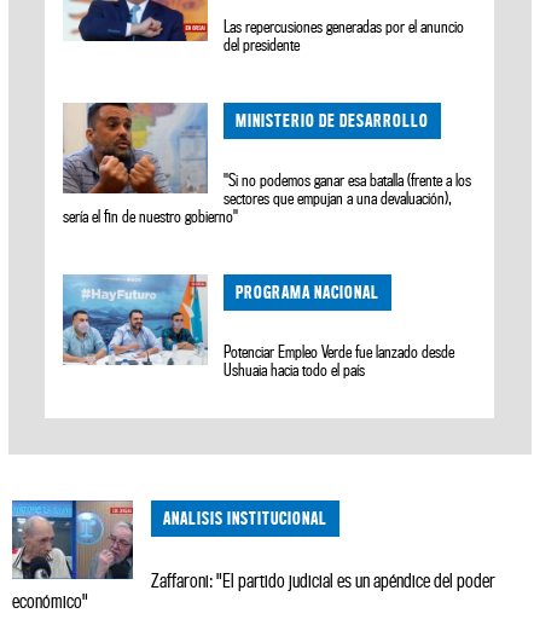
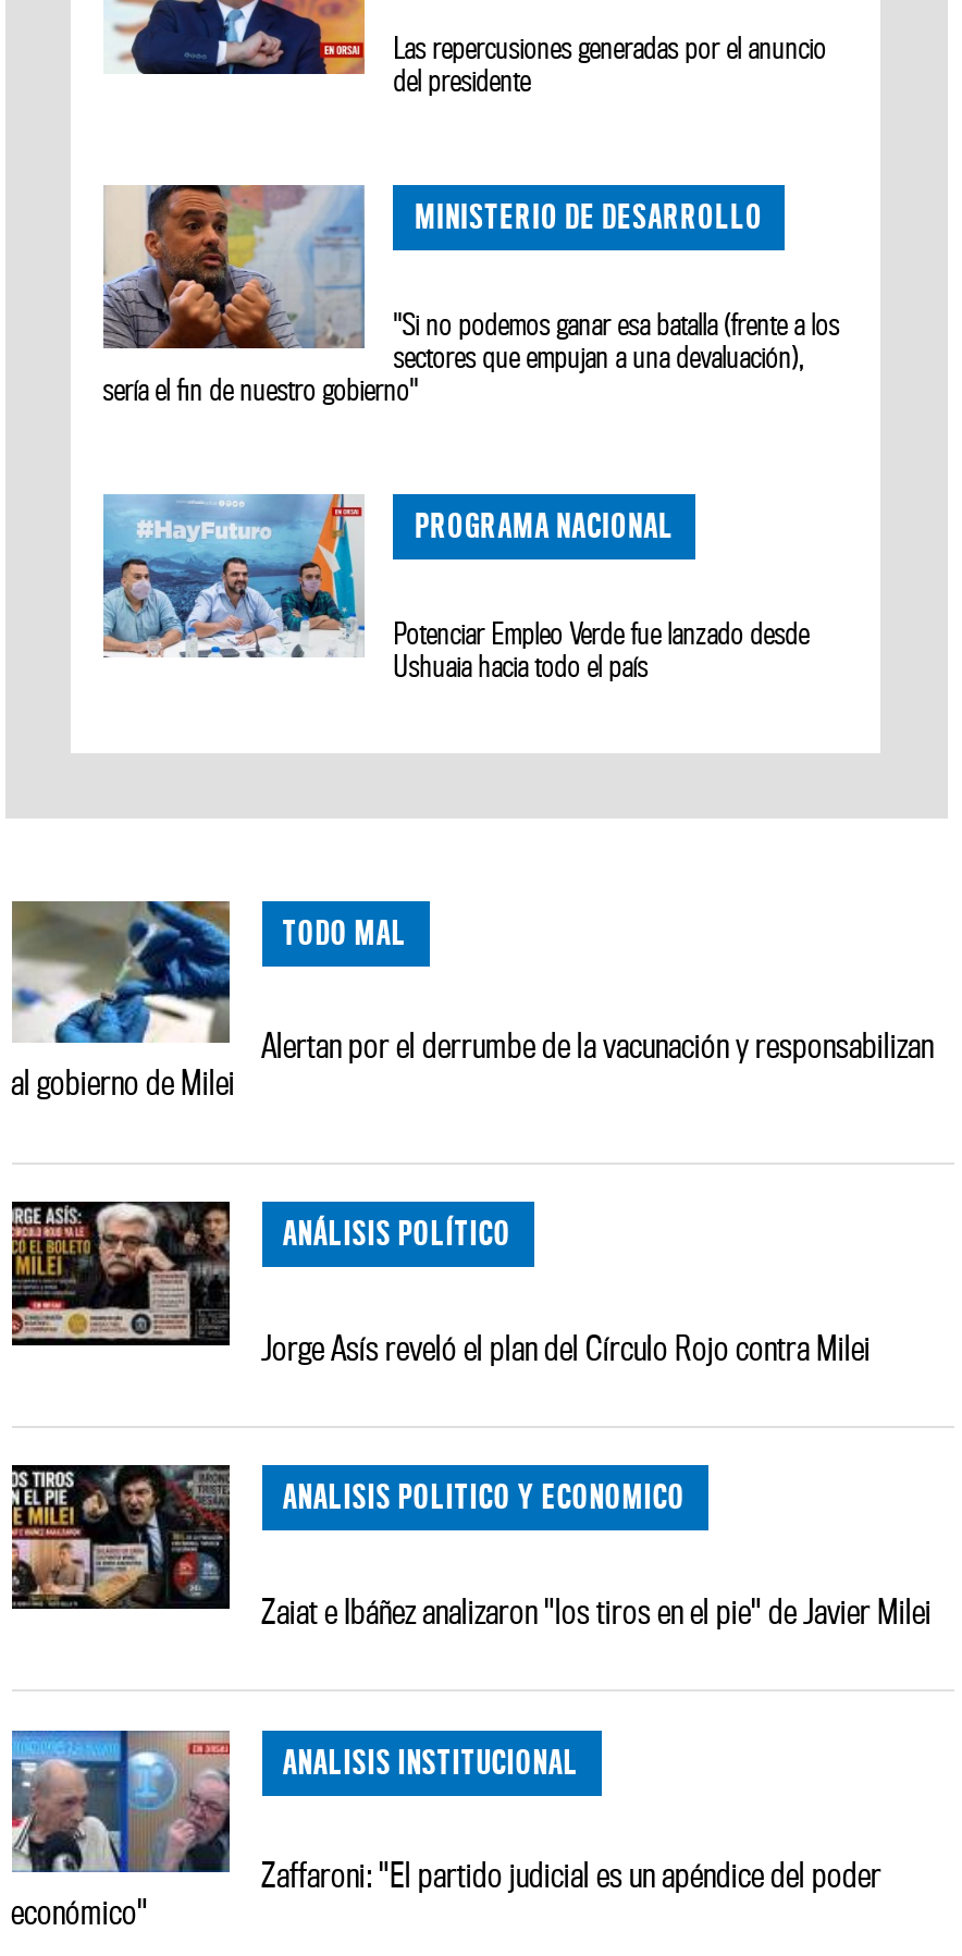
+ [image]
+ ANÁLISIS POLÍTICO
+ Jorge Asís reveló el plan del Círculo Rojo contra Milei

+ [image]
+ ANALISIS POLITICO Y ECONOMICO
+ Zaiat e Ibáñez analizaron "los tiros en el pie" de Javier Milei

+ [image]
+ TODO MAL
+ Alertan por el derrumbe de la vacunación y responsabilizan
+ al gobierno de Milei
